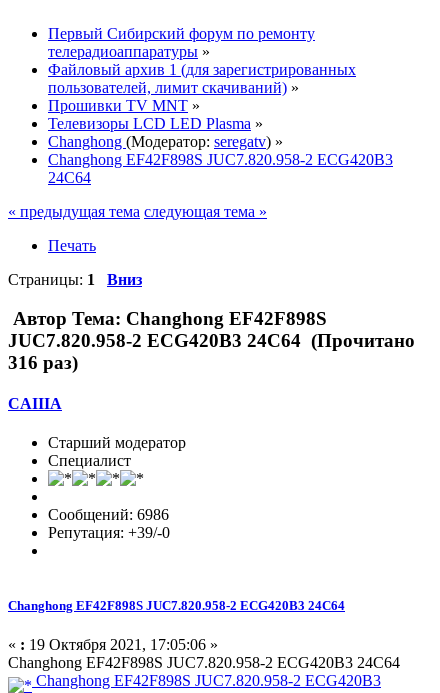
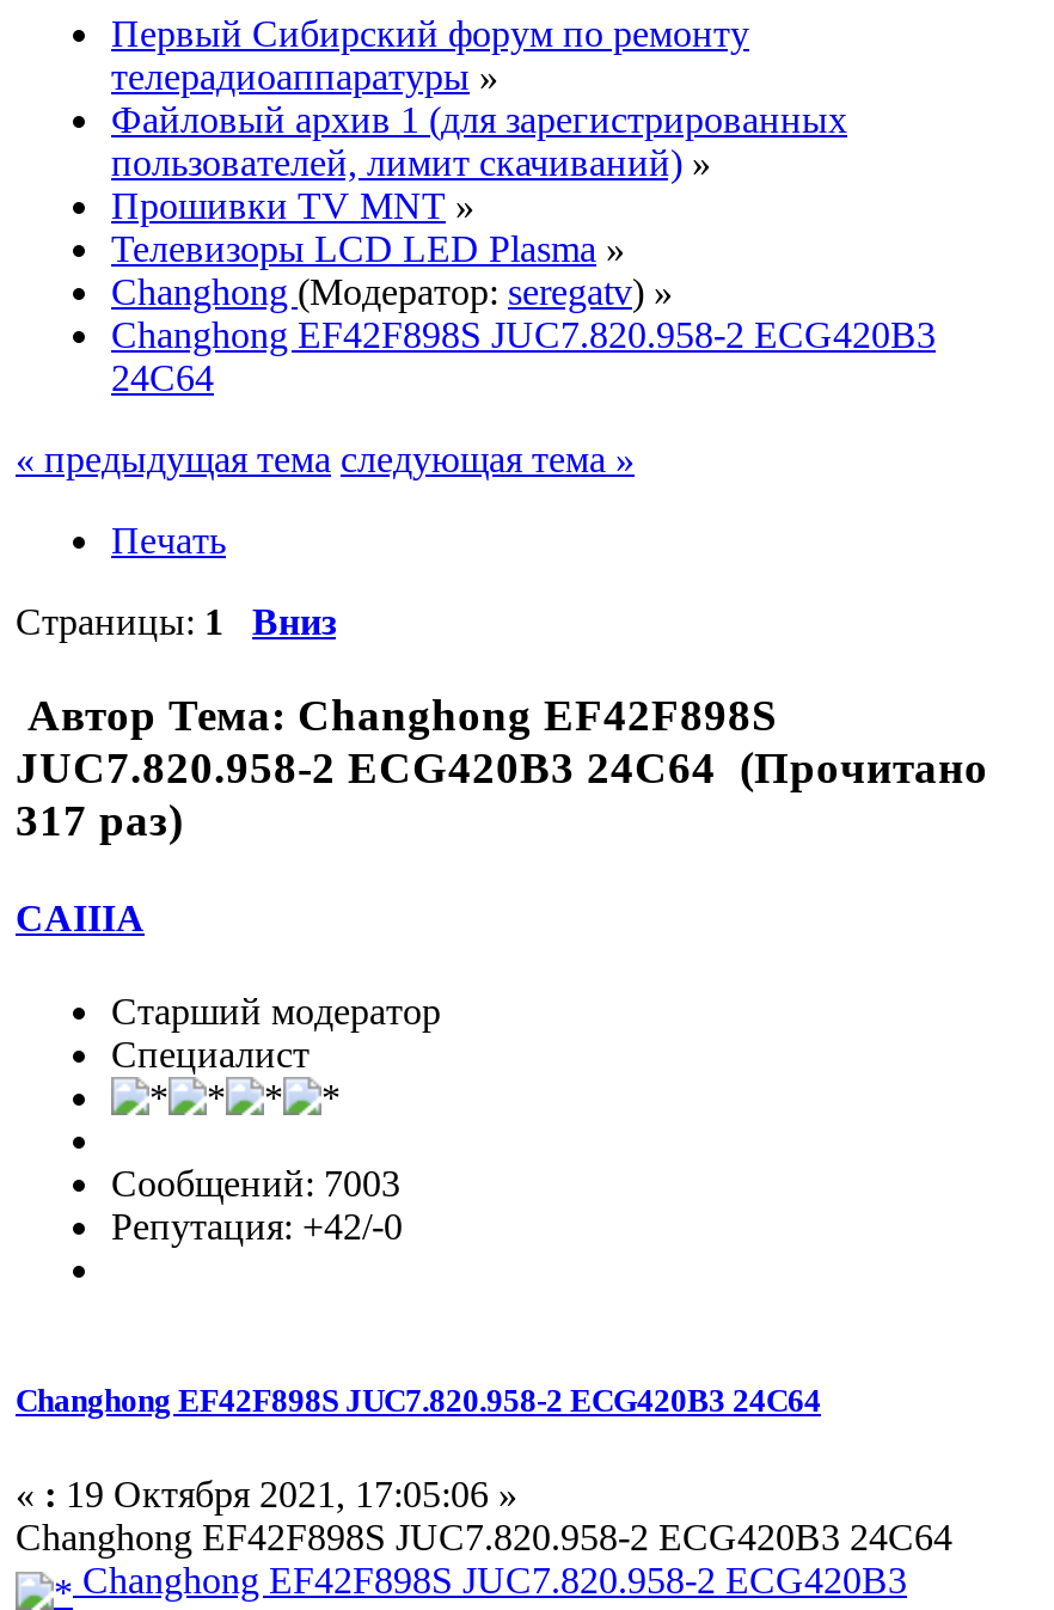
- 316 раз)
+ 317 раз)

- Сообщений: 6986
+ Сообщений: 7003

- Репутация: +39/-0
+ Репутация: +42/-0
